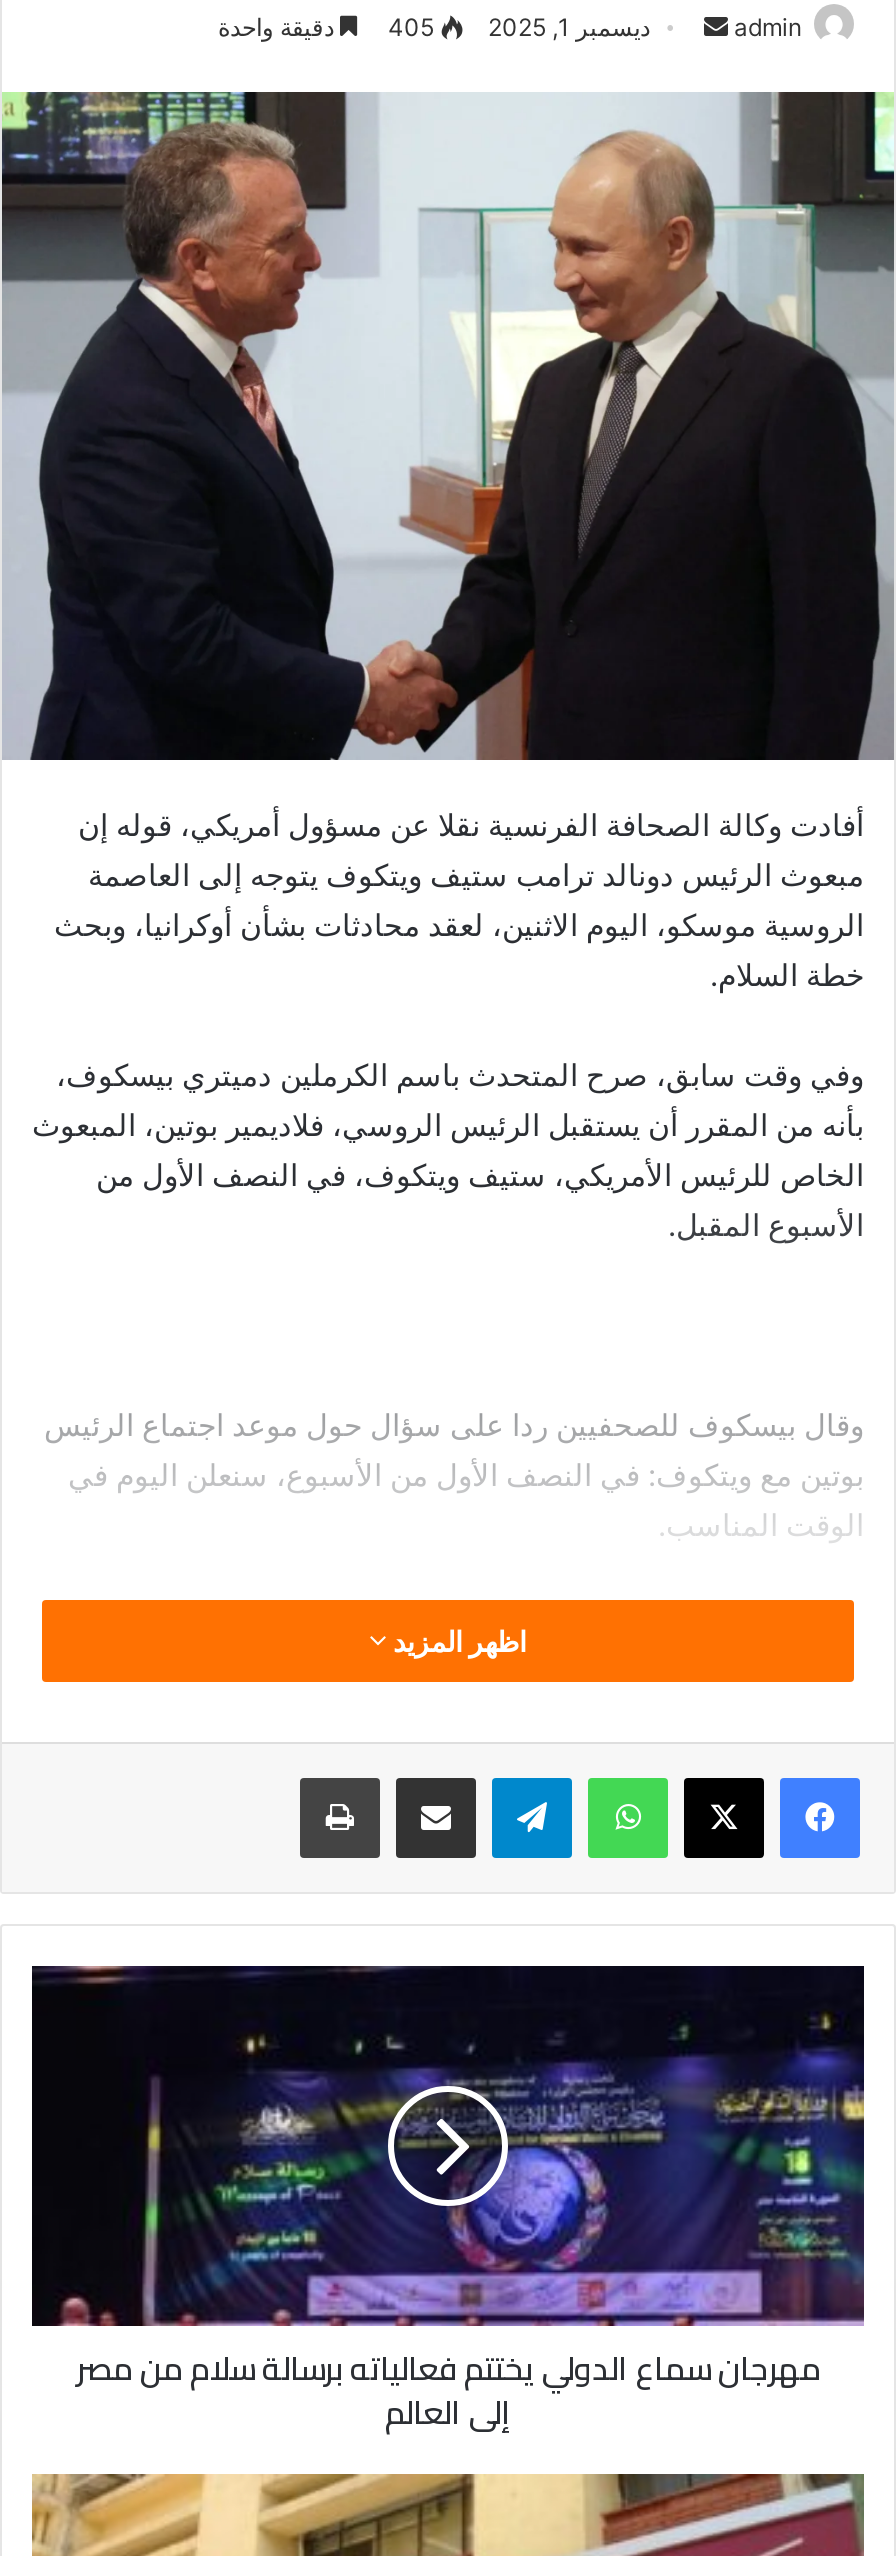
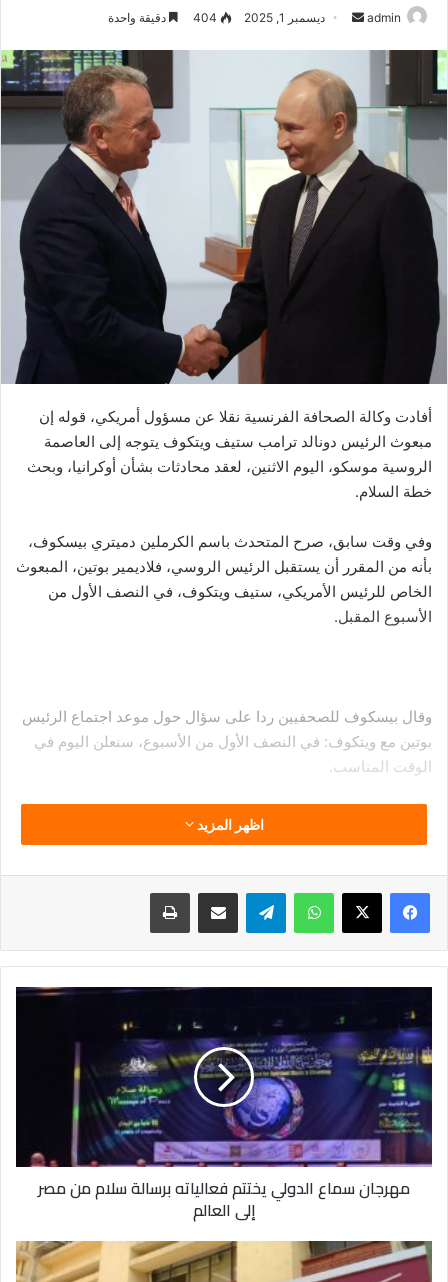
- 405 دقيقة واحدة
+ 404 دقيقة واحدة
